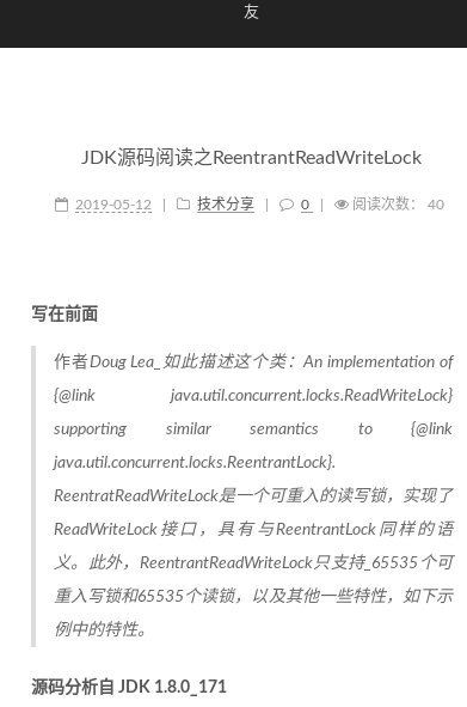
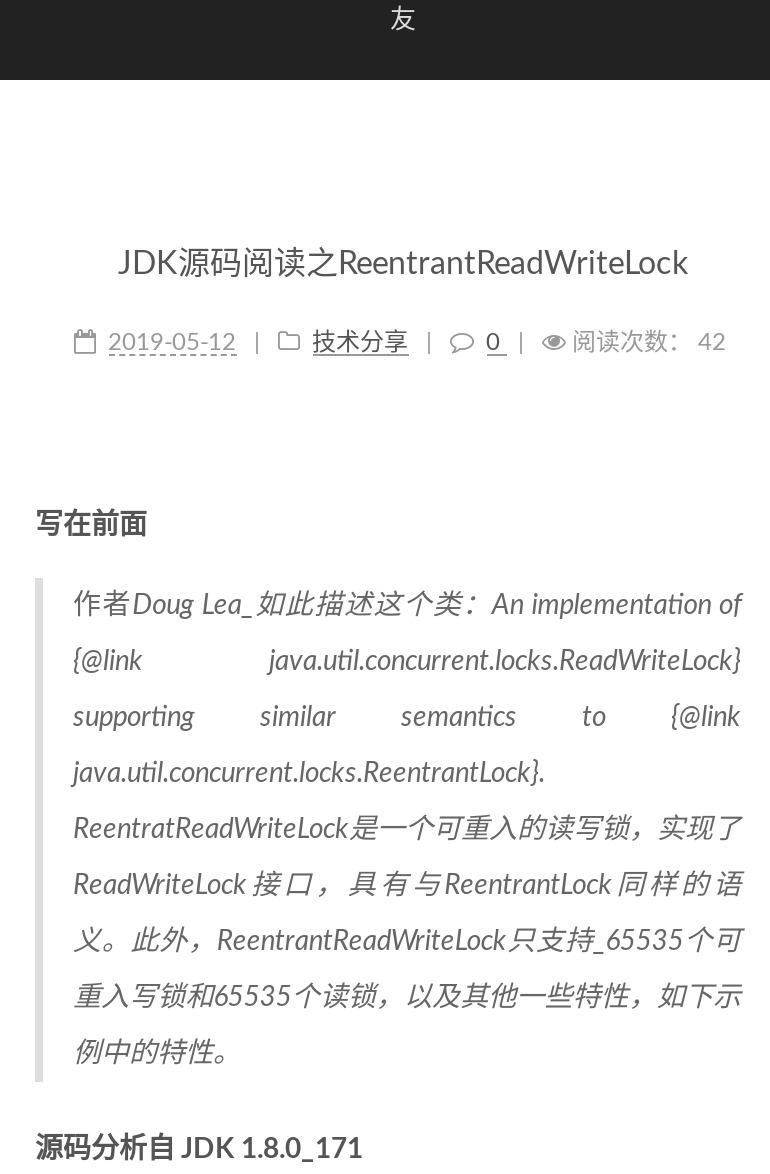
- 阅读次数：40
+ 阅读次数：42
